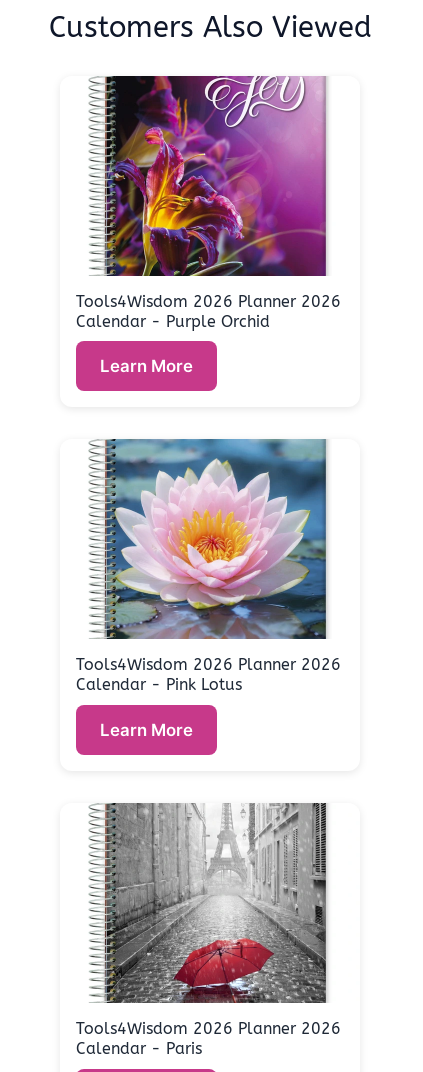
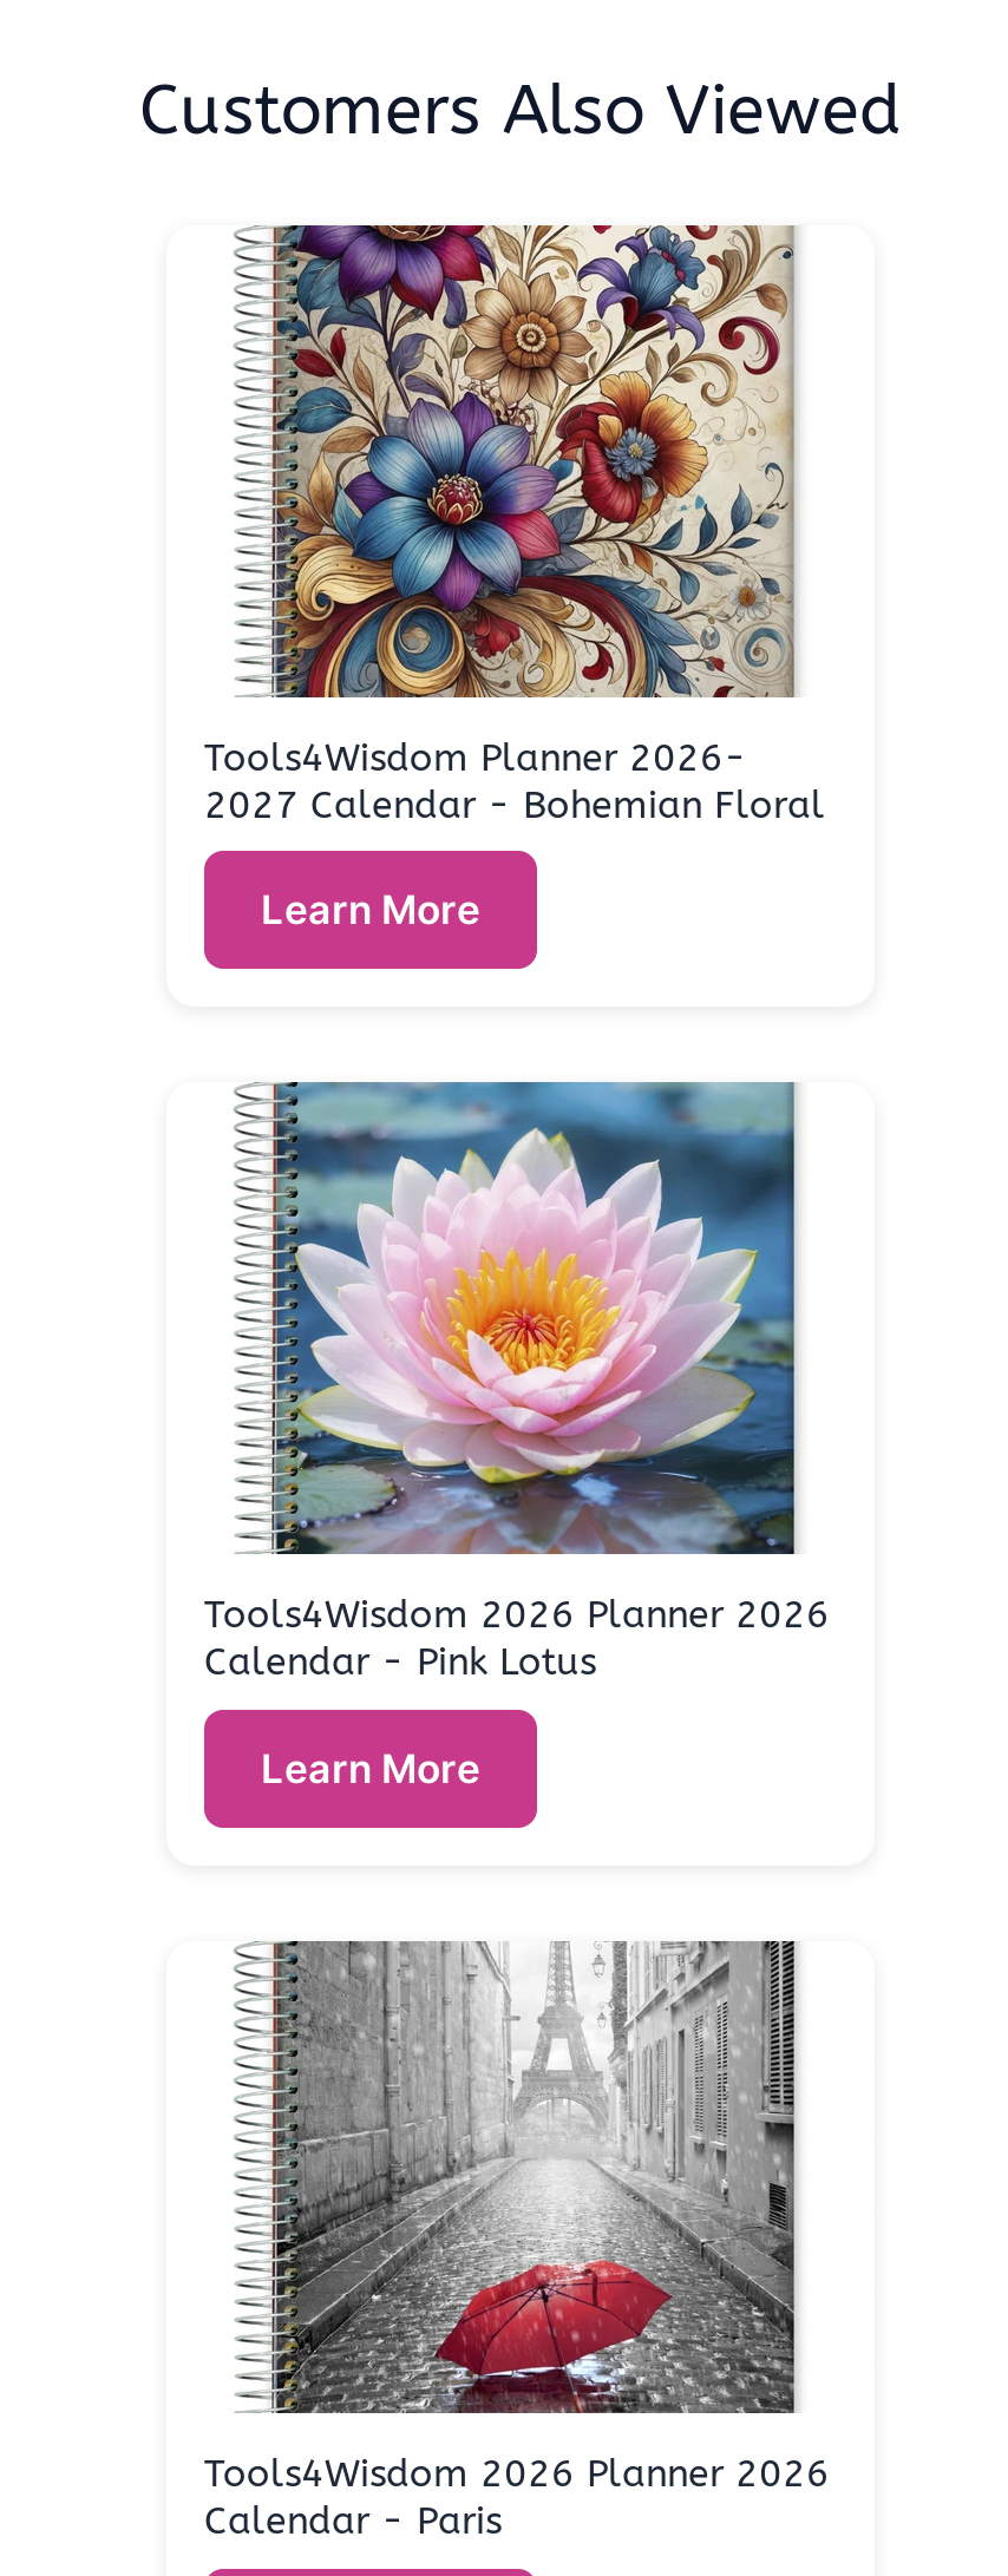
- [image]
- Tools4Wisdom 2026 Planner 2026
- Calendar - Purple Orchid
+ [image]
+ Tools4Wisdom Planner 2026-
+ 2027 Calendar - Bohemian Floral
